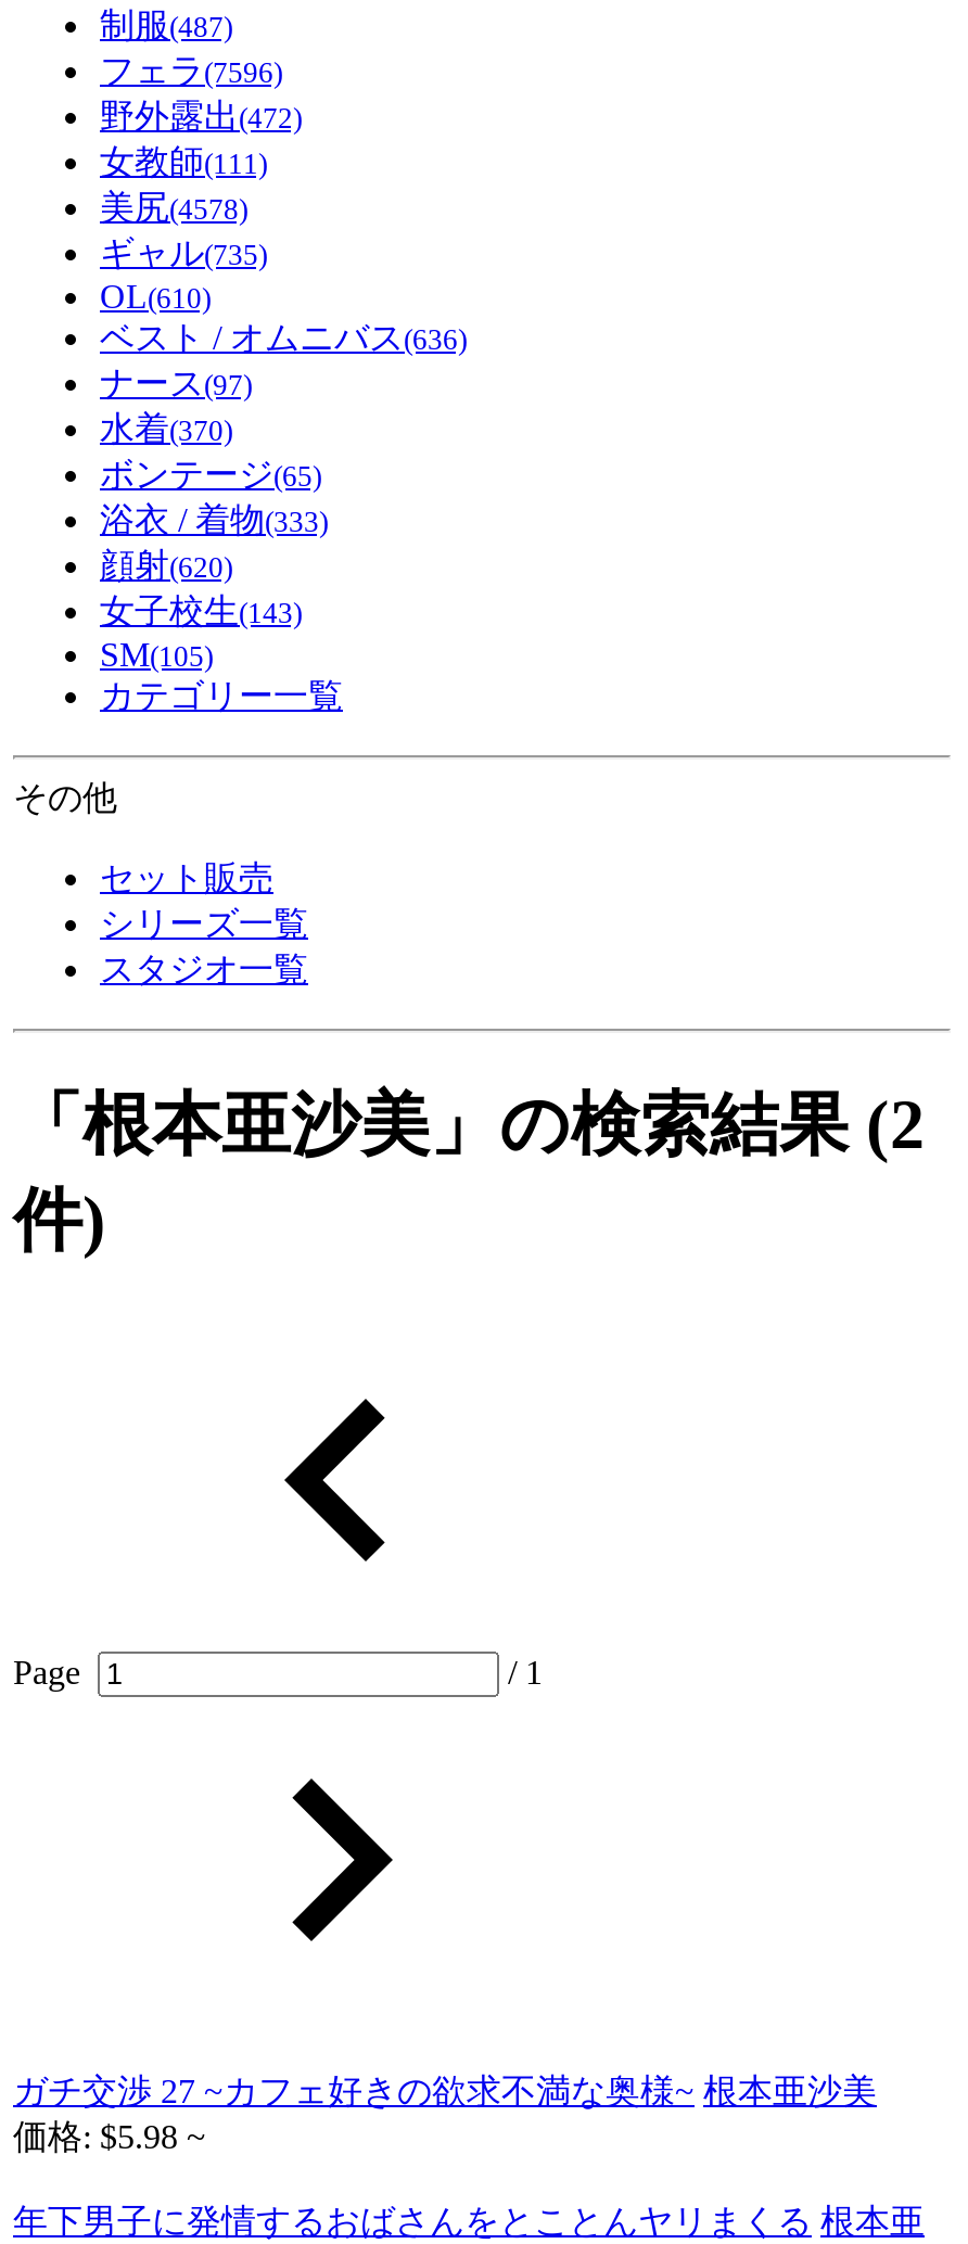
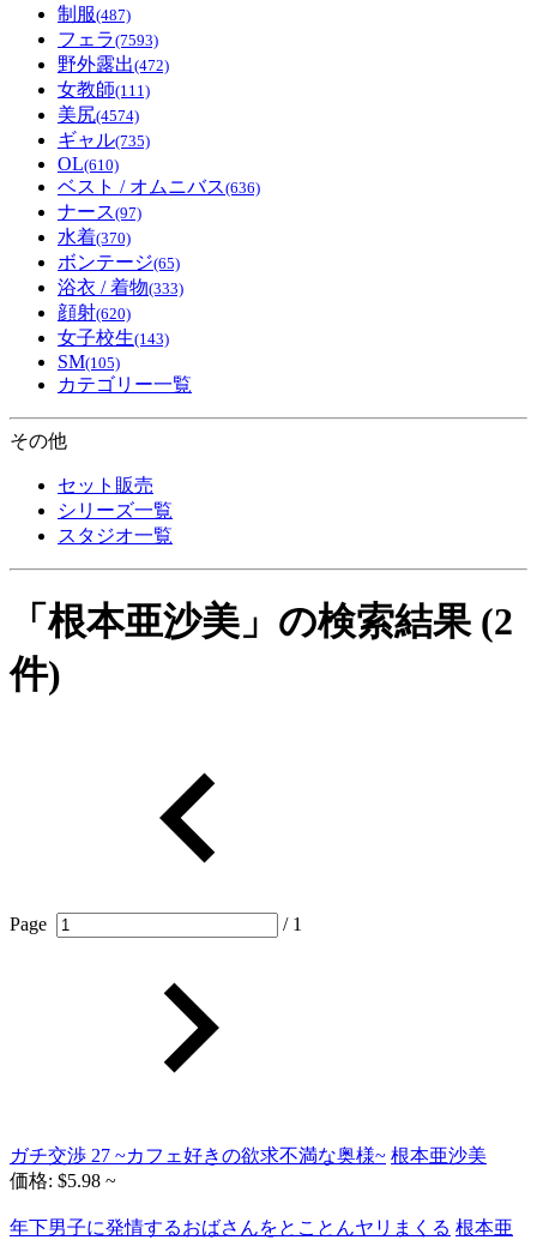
- フェラ(7596)
+ フェラ(7593)

- 美尻(4578)
+ 美尻(4574)
